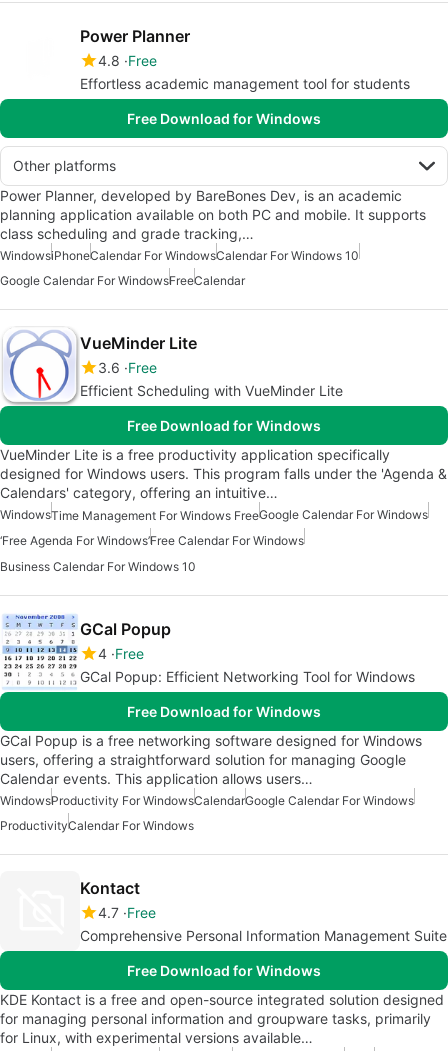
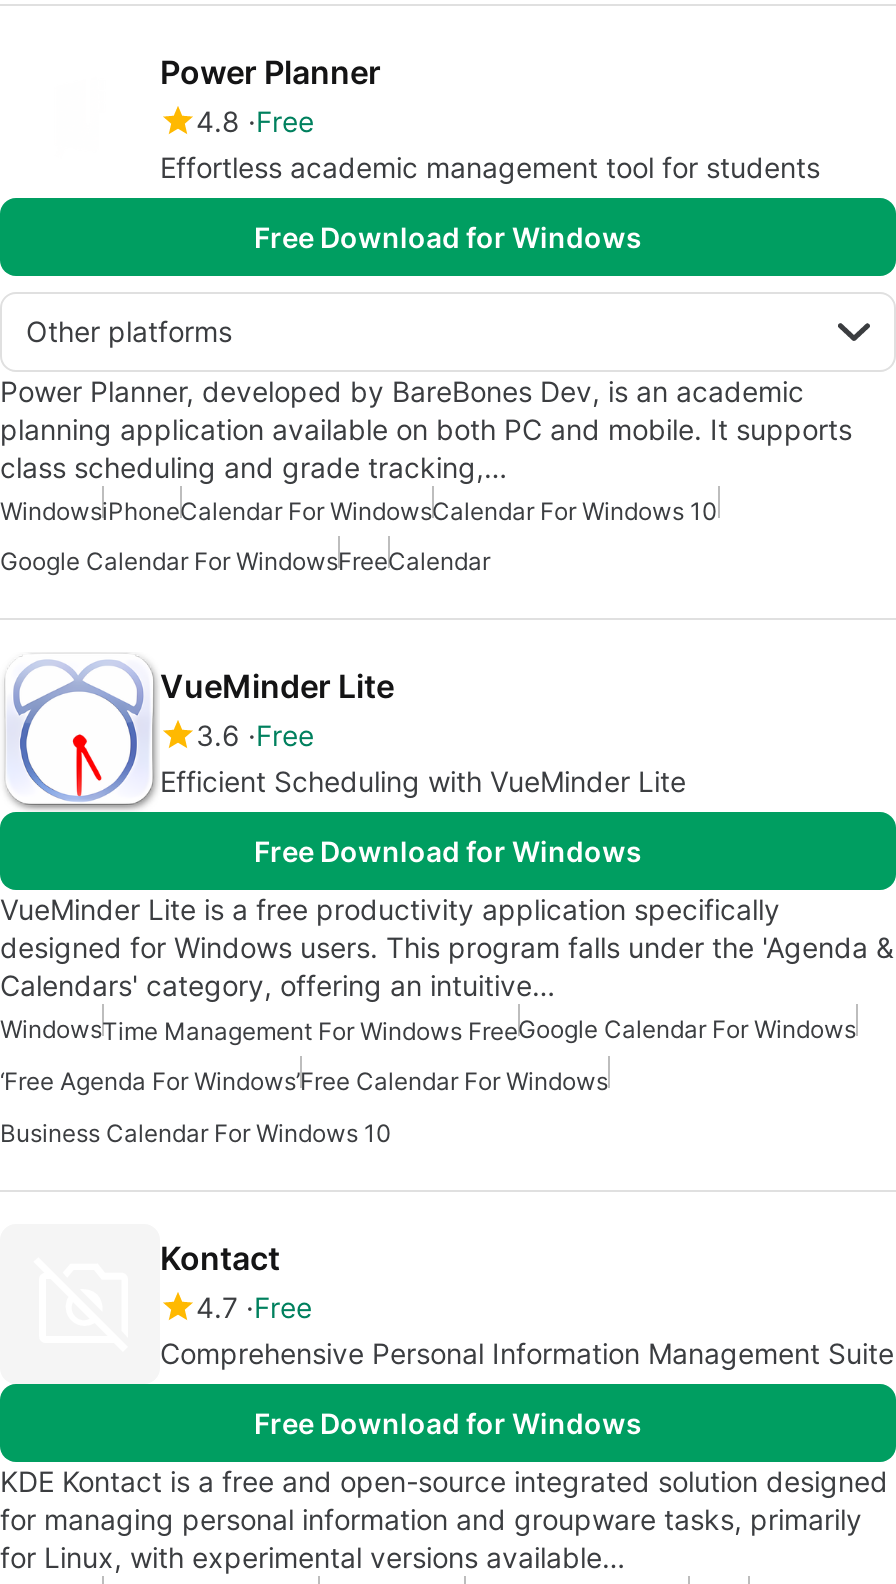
- [image]
- GCal Popup
- 4 Free
- GCal Popup: Efficient Networking Tool for Windows
- Free Download for Windows
- GCal Popup is a free networking software designed for Windows
- users, offering a straightforward solution for managing Google
- Calendar events. This application allows users…
- WindowsProductivity For WindowsCalendarGoogle Calendar For Windows
- ProductivityCalendar For Windows
